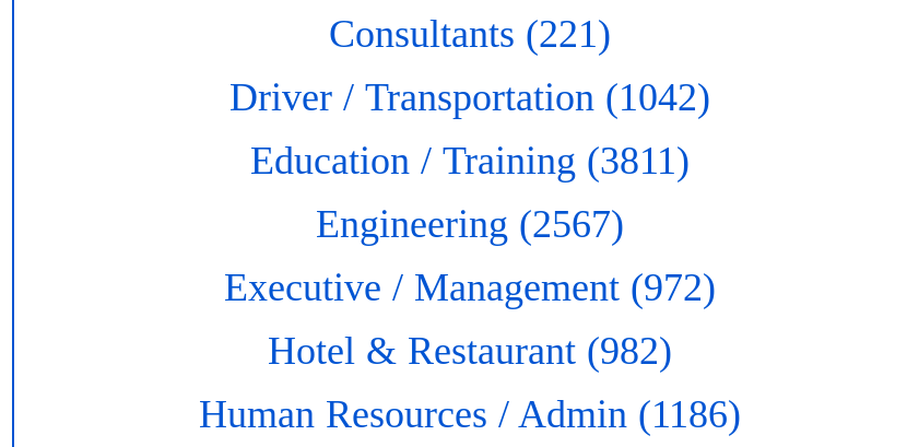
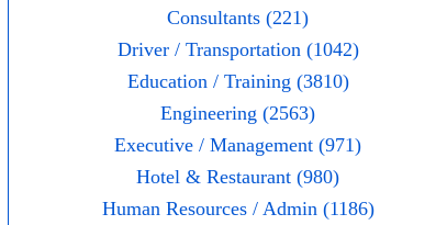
- Education / Training (3811)
+ Education / Training (3810)

- Engineering (2567)
+ Engineering (2563)

- Executive / Management (972)
+ Executive / Management (971)

- Hotel & Restaurant (982)
+ Hotel & Restaurant (980)
